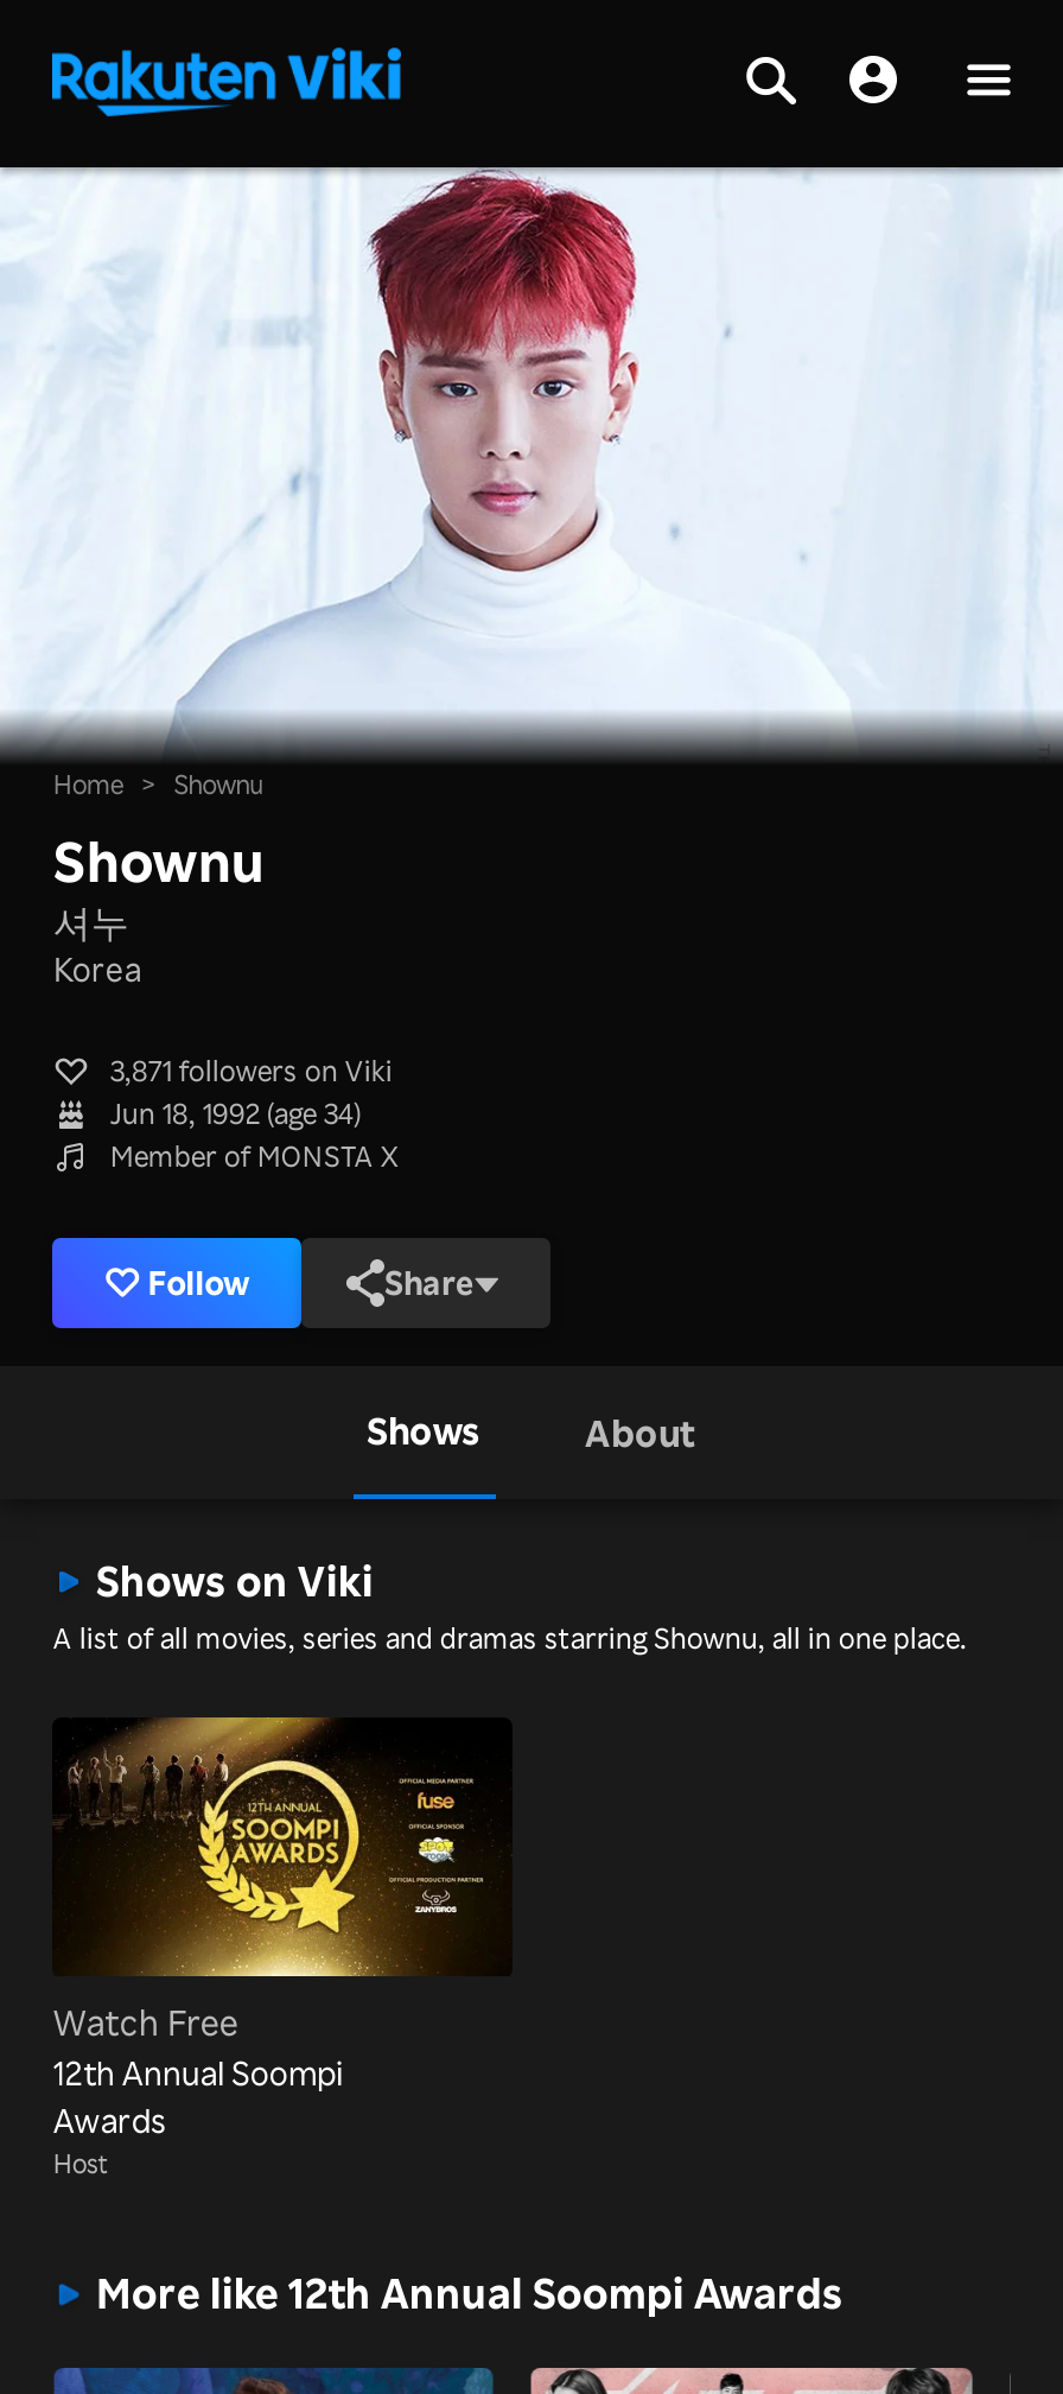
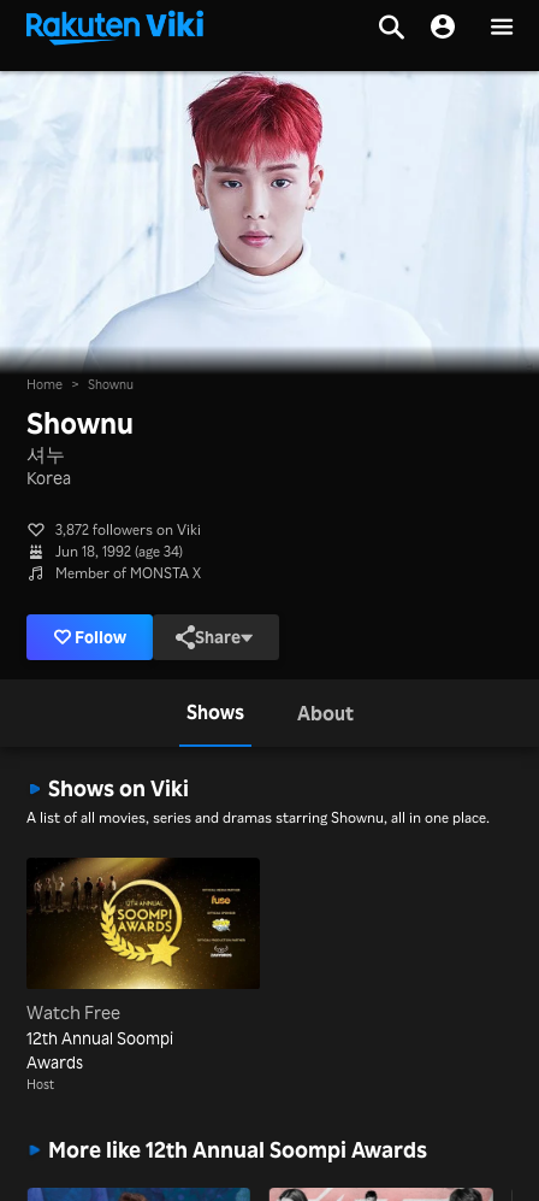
- 3,871 followers on Viki
+ 3,872 followers on Viki
